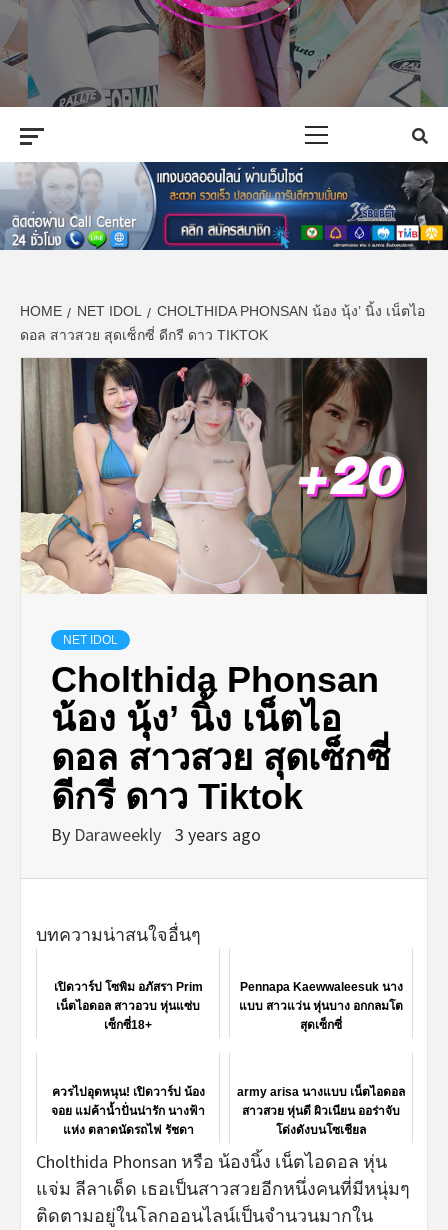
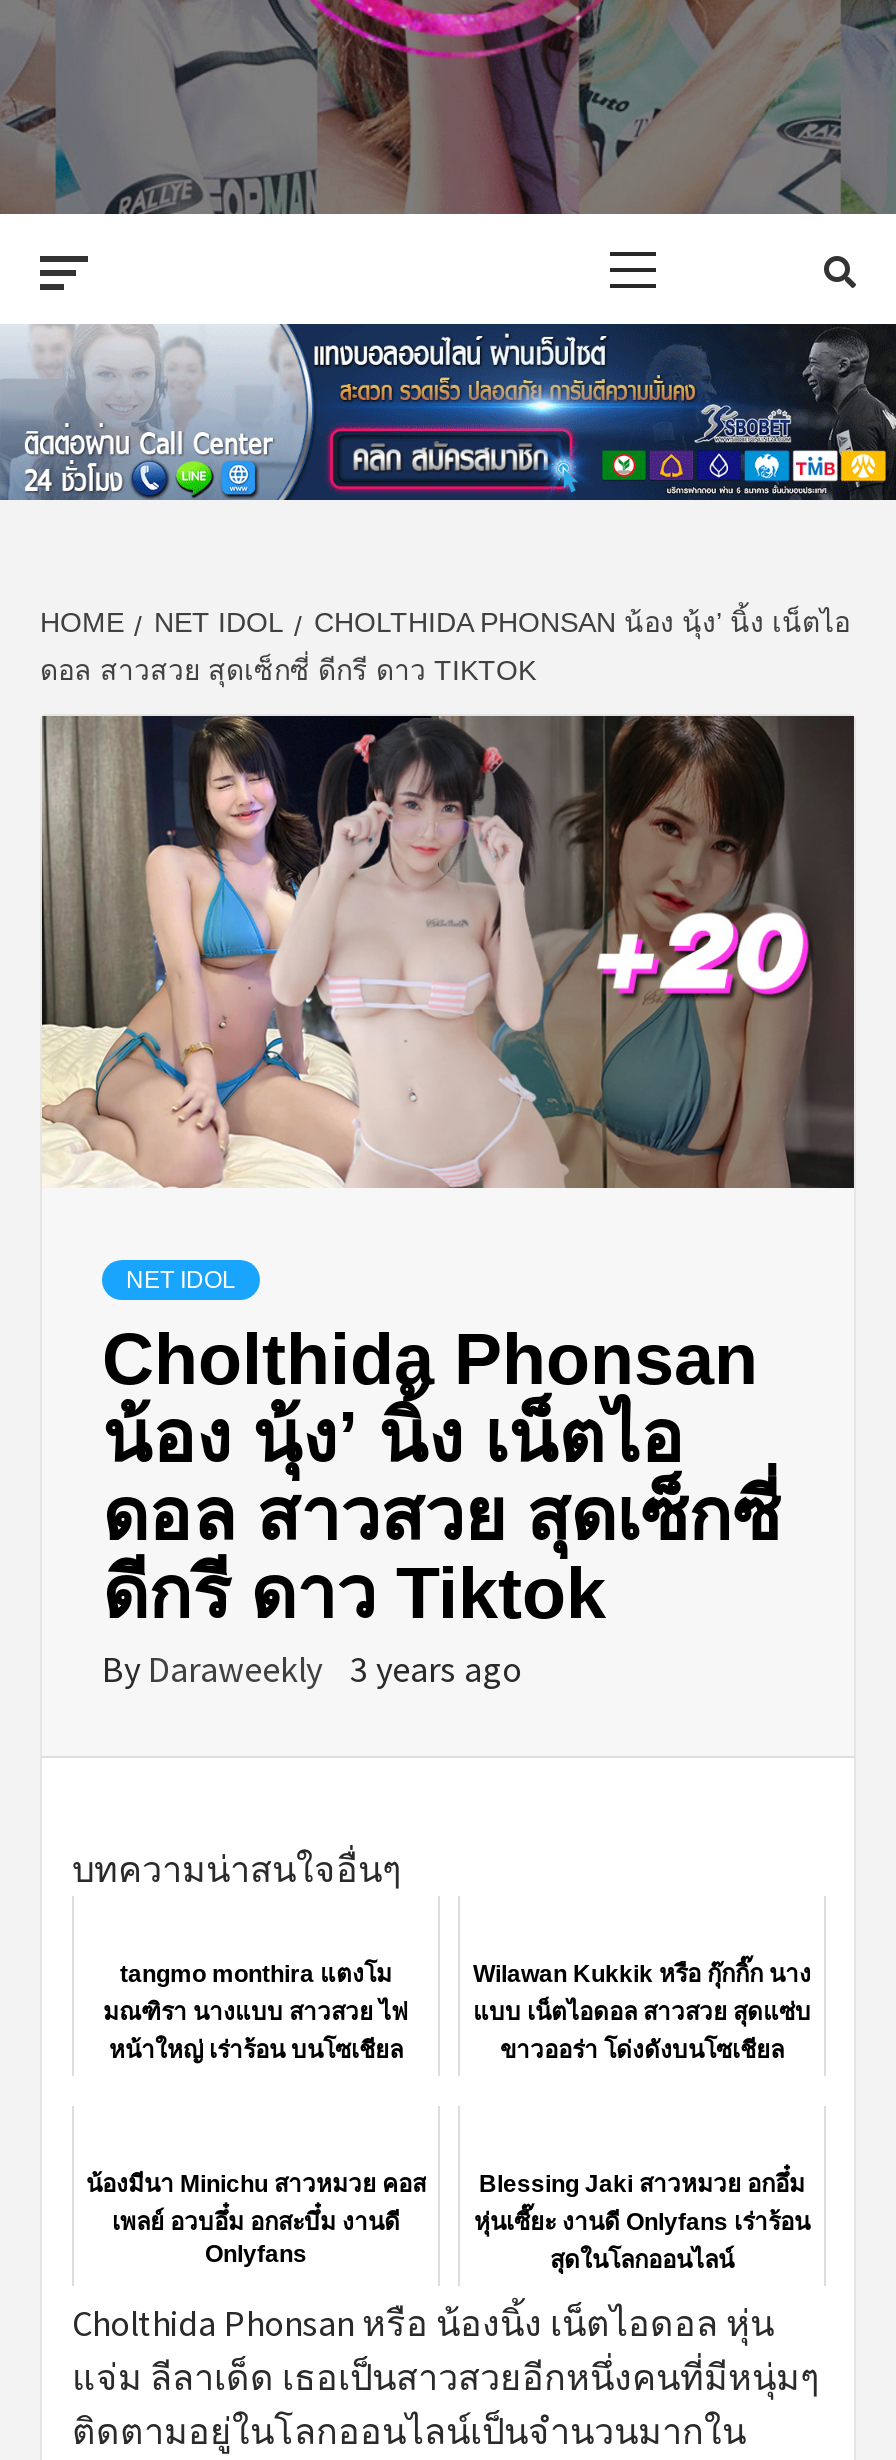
- เปิดวาร์ป โซพิม อภัสรา Prim
- เน็ตไอดอล สาวอวบ หุ่นแซ่บ
- เซ็กซี่18+
+ tangmo monthira แตงโม
+ มณฑิรา นางแบบ สาวสวย ไฟ
+ หน้าใหญ่ เร่าร้อน บนโซเชียล

- Pennapa Kaewwaleesuk นาง
- แบบ สาวแว่น หุ่นบาง อกกลมโต
- สุดเซ็กซี่
+ Wilawan Kukkik หรือ กุ๊กกิ๊ก นาง
+ แบบ เน็ตไอดอล สาวสวย สุดแซ่บ
+ ขาวออร่า โด่งดังบนโซเชียล

- ควรไปอุดหนุน! เปิดวาร์ป น้อง
- จอย แม่ค้าน้ำปั่นน่ารัก นางฟ้า
- แห่ง ตลาดนัดรถไฟ รัชดา
+ น้องมีนา Minichu สาวหมวย คอส
+ เพลย์ อวบอึ๋ม อกสะบึ๋ม งานดี
+ Onlyfans

- army arisa นางแบบ เน็ตไอดอล
- สาวสวย หุ่นดี ผิวเนียน ออร่าจับ
- โด่งดังบนโซเชียล
+ Blessing Jaki สาวหมวย อกอึ๋ม
+ หุ่นเซี๊ยะ งานดี Onlyfans เร่าร้อน
+ สุดในโลกออนไลน์
